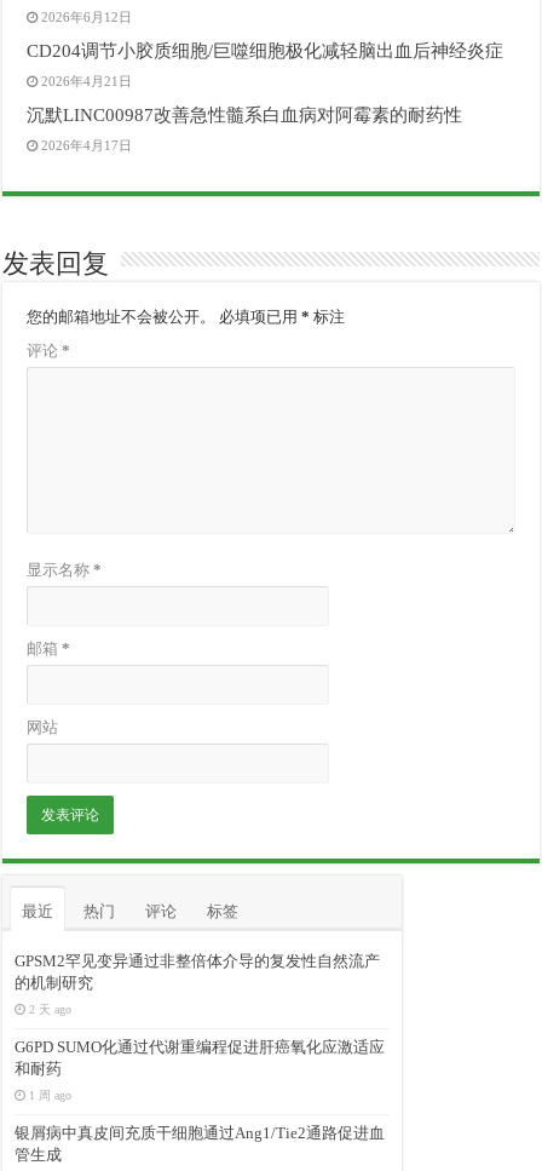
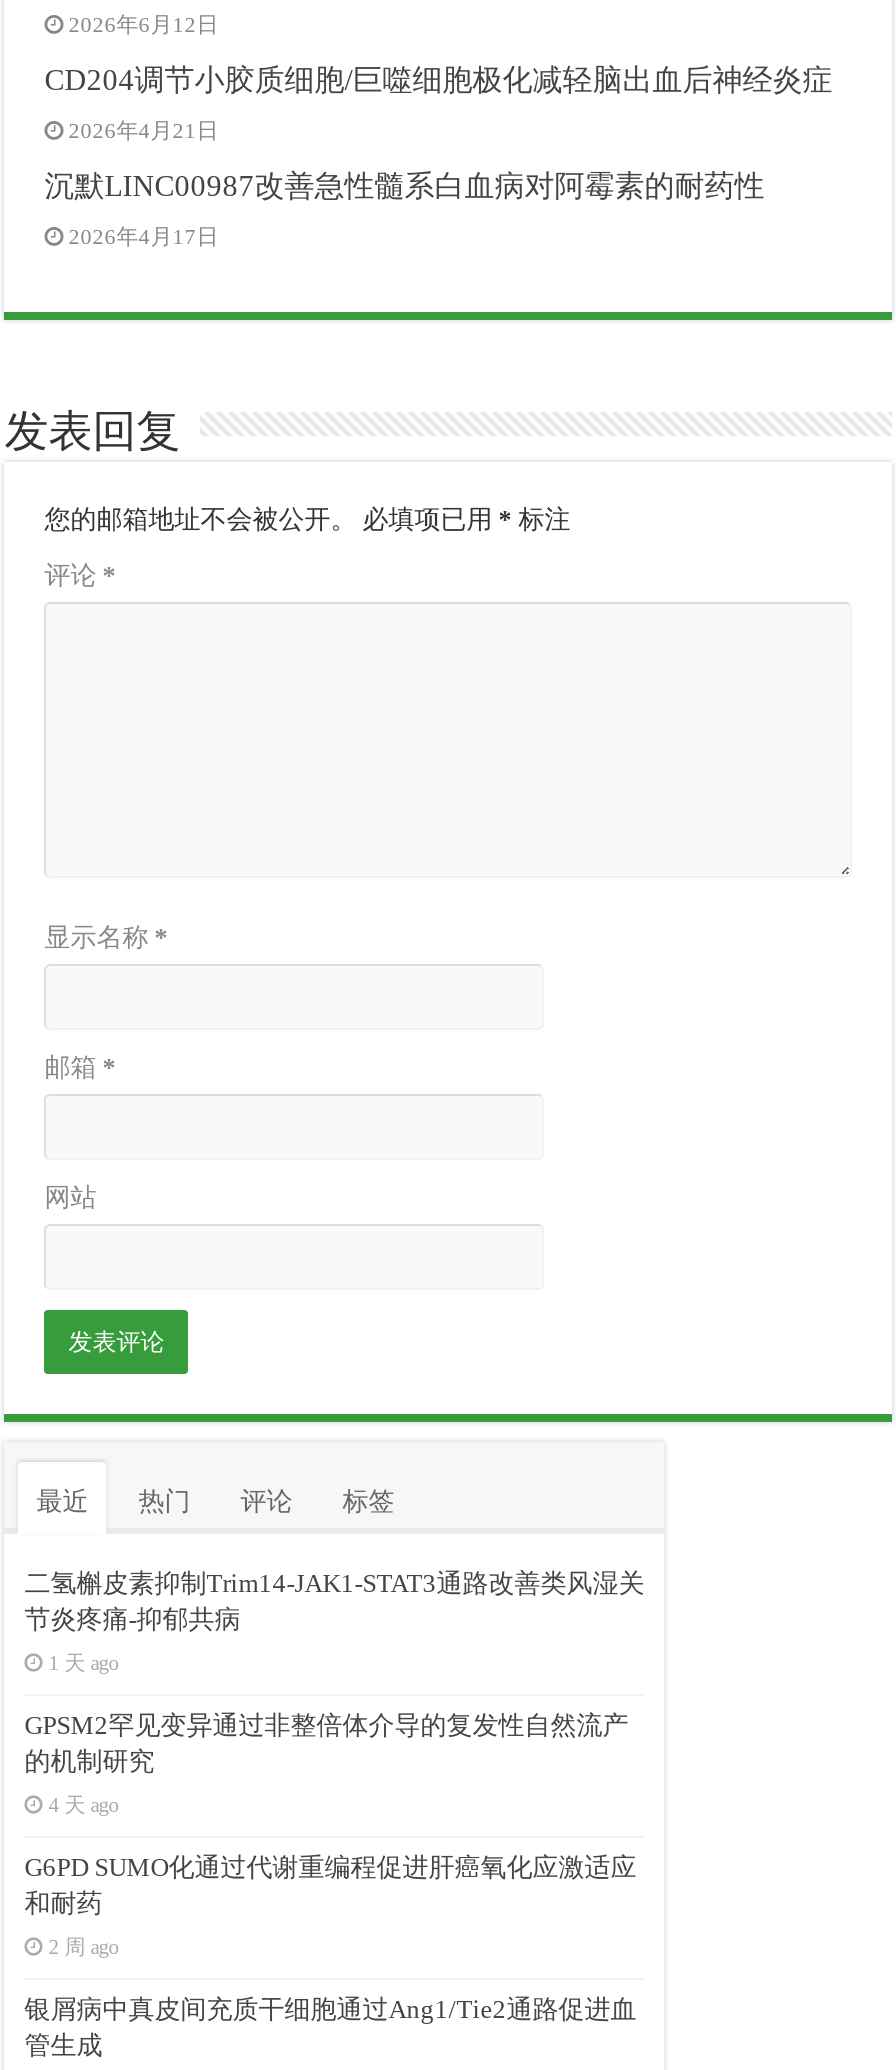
+ 二氢槲皮素抑制Trim14-JAK1-STAT3通路改善类风湿关
+ 节炎疼痛-抑郁共病
+ 1 天 ago

- 2 天 ago
+ 4 天 ago

- 1 周 ago
+ 2 周 ago
